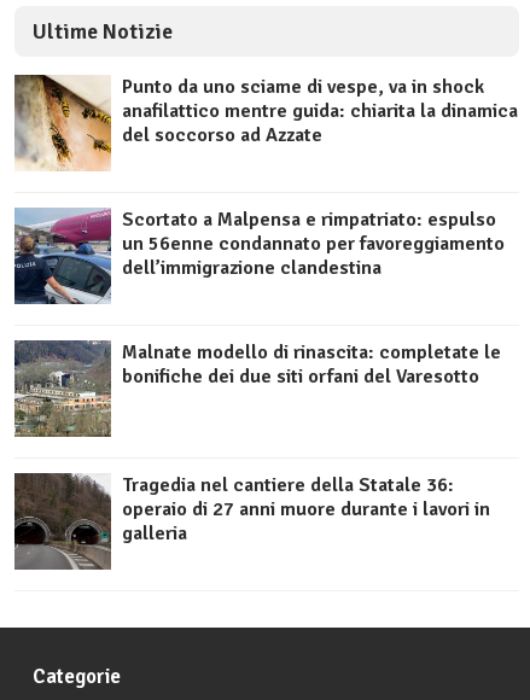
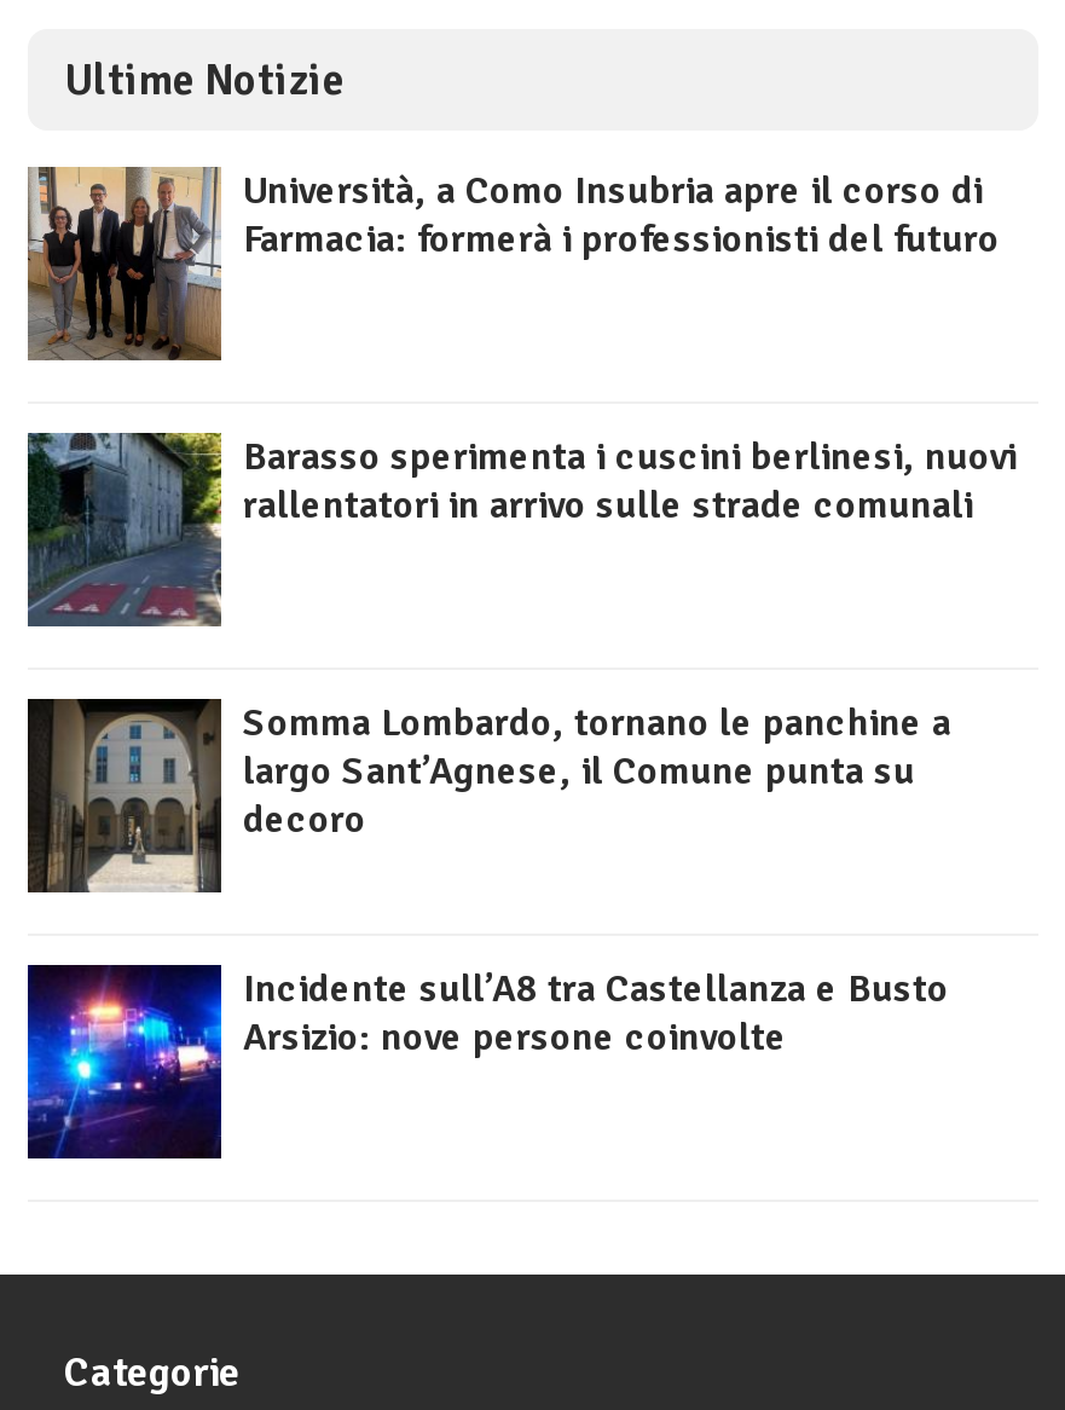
- [image]
- Punto da uno sciame di vespe, va in shock
- anafilattico mentre guida: chiarita la dinamica
- del soccorso ad Azzate
+ [image]
+ Università, a Como Insubria apre il corso di
+ Farmacia: formerà i professionisti del futuro

- [image]
- Scortato a Malpensa e rimpatriato: espulso
- un 56enne condannato per favoreggiamento
- dell’immigrazione clandestina
+ [image]
+ Barasso sperimenta i cuscini berlinesi, nuovi
+ rallentatori in arrivo sulle strade comunali

- [image]
- Malnate modello di rinascita: completate le
- bonifiche dei due siti orfani del Varesotto
+ [image]
+ Somma Lombardo, tornano le panchine a
+ largo Sant’Agnese, il Comune punta su
+ decoro

- [image]
- Tragedia nel cantiere della Statale 36:
- operaio di 27 anni muore durante i lavori in
- galleria
+ [image]
+ Incidente sull’A8 tra Castellanza e Busto
+ Arsizio: nove persone coinvolte
